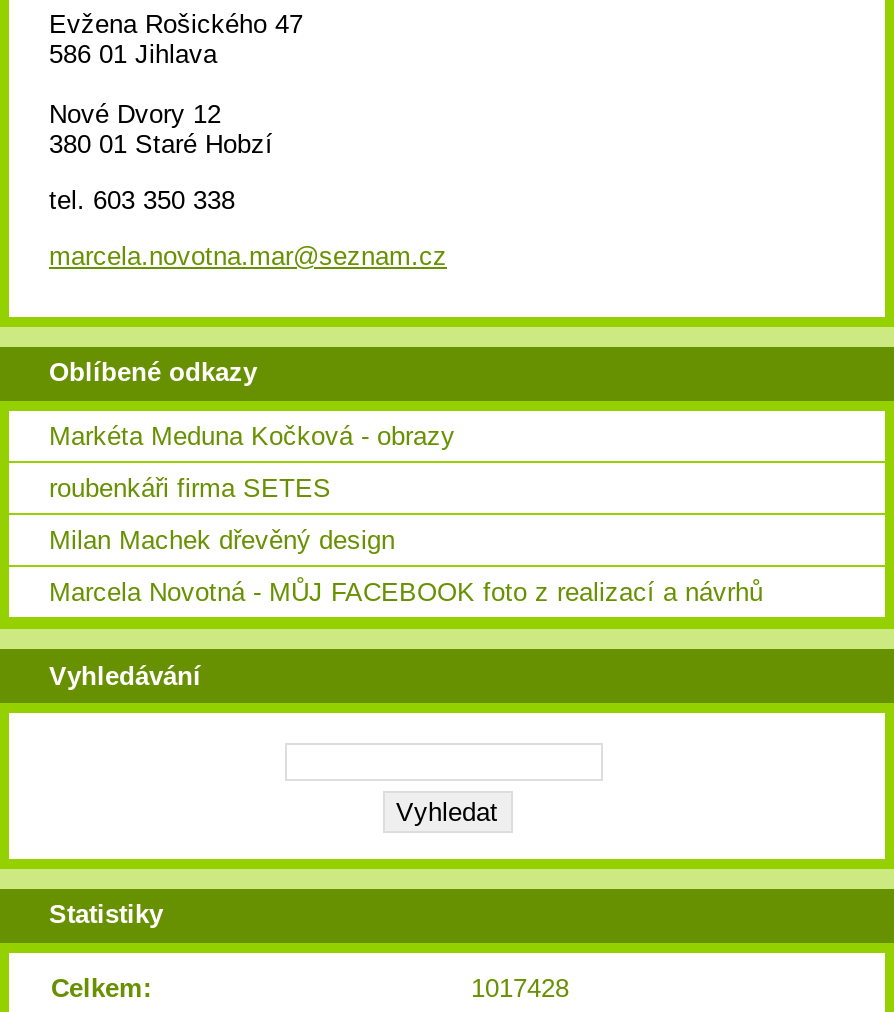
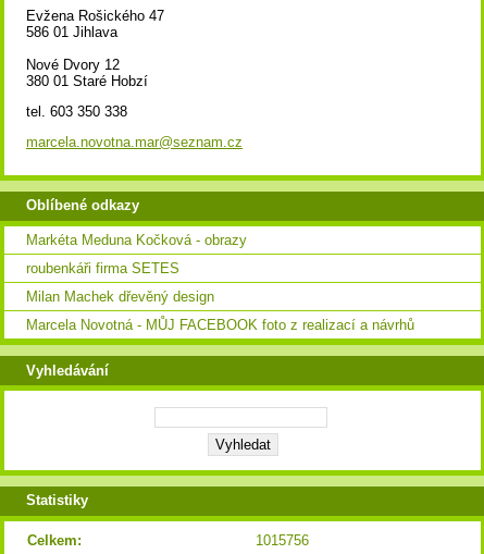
- 1017428
+ 1015756
